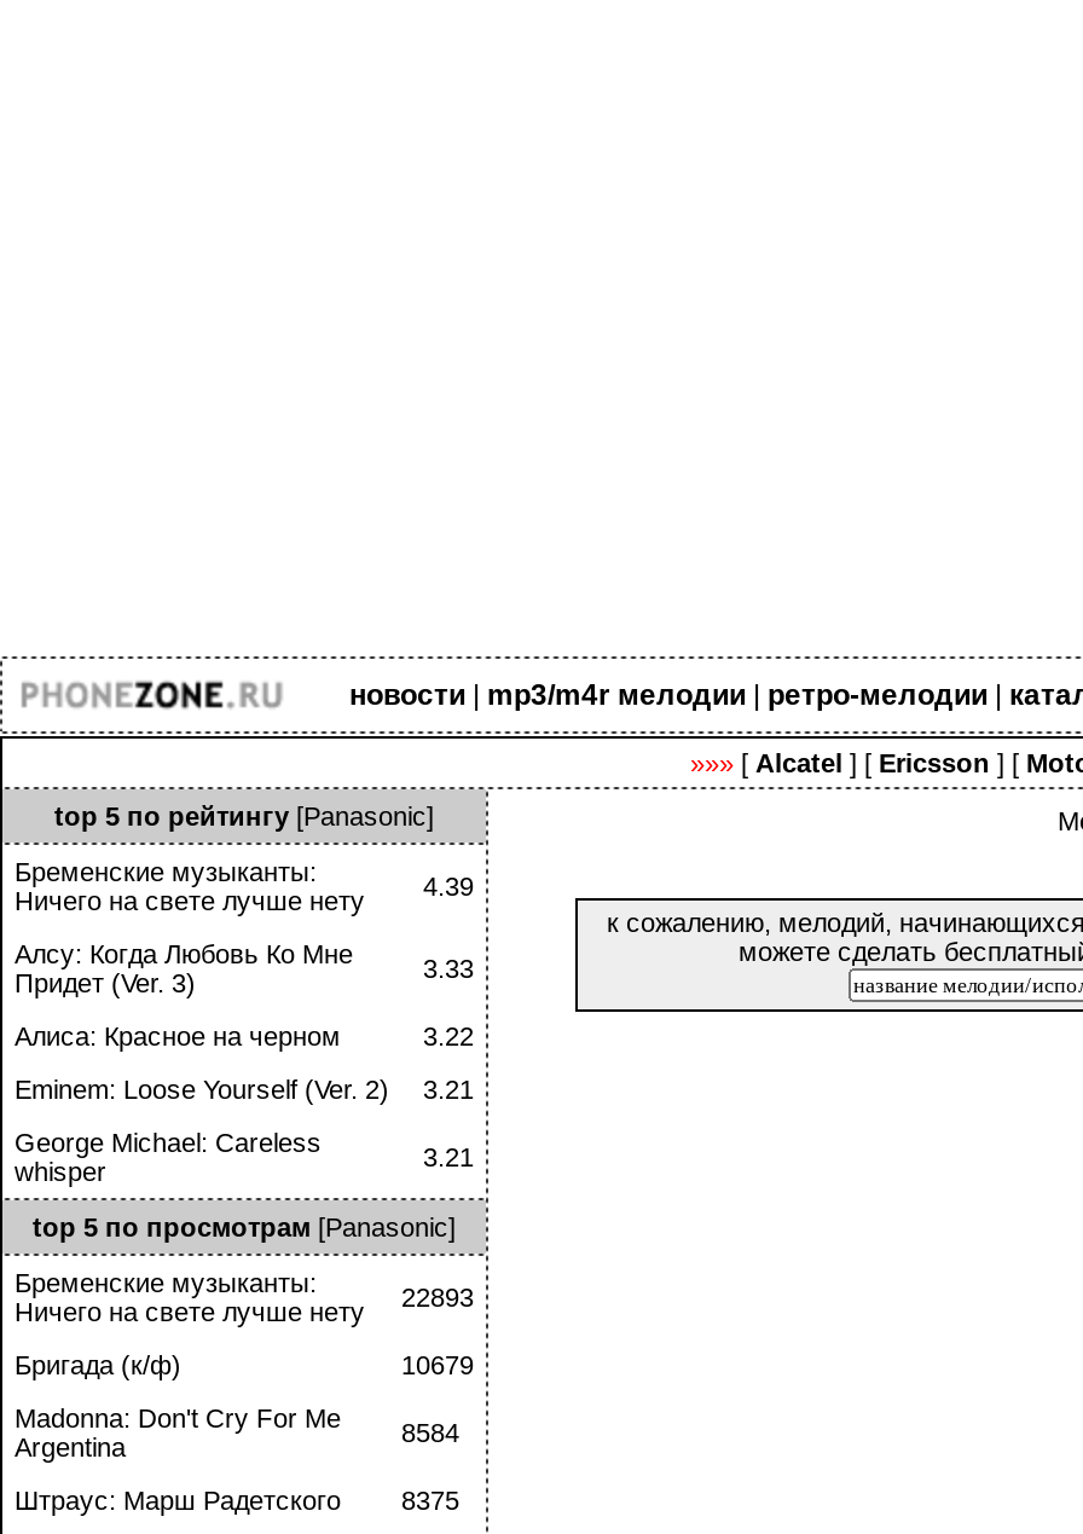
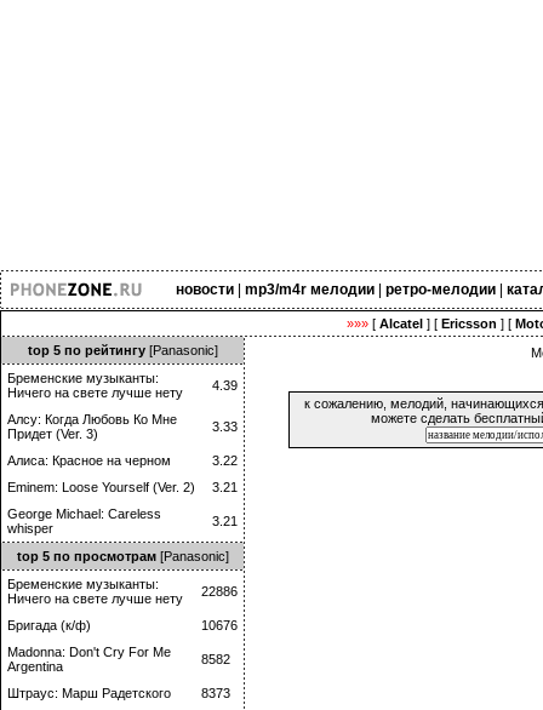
- Ничего на свете лучше нету 22893
+ Ничего на свете лучше нету 22886

- 10679
+ 10676

- 8584
+ 8582

- 8375
+ 8373
